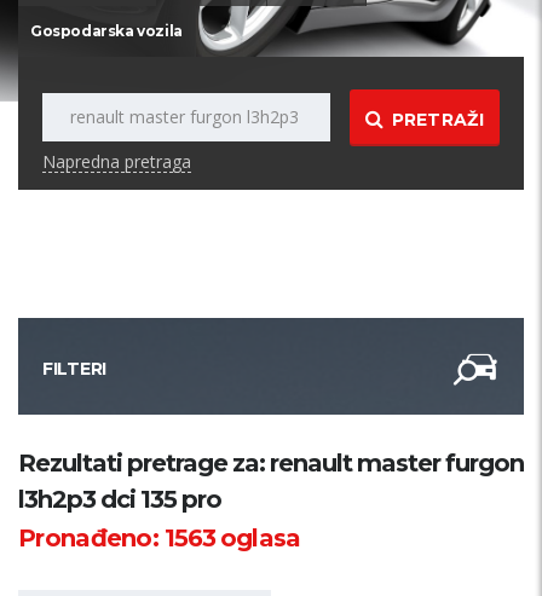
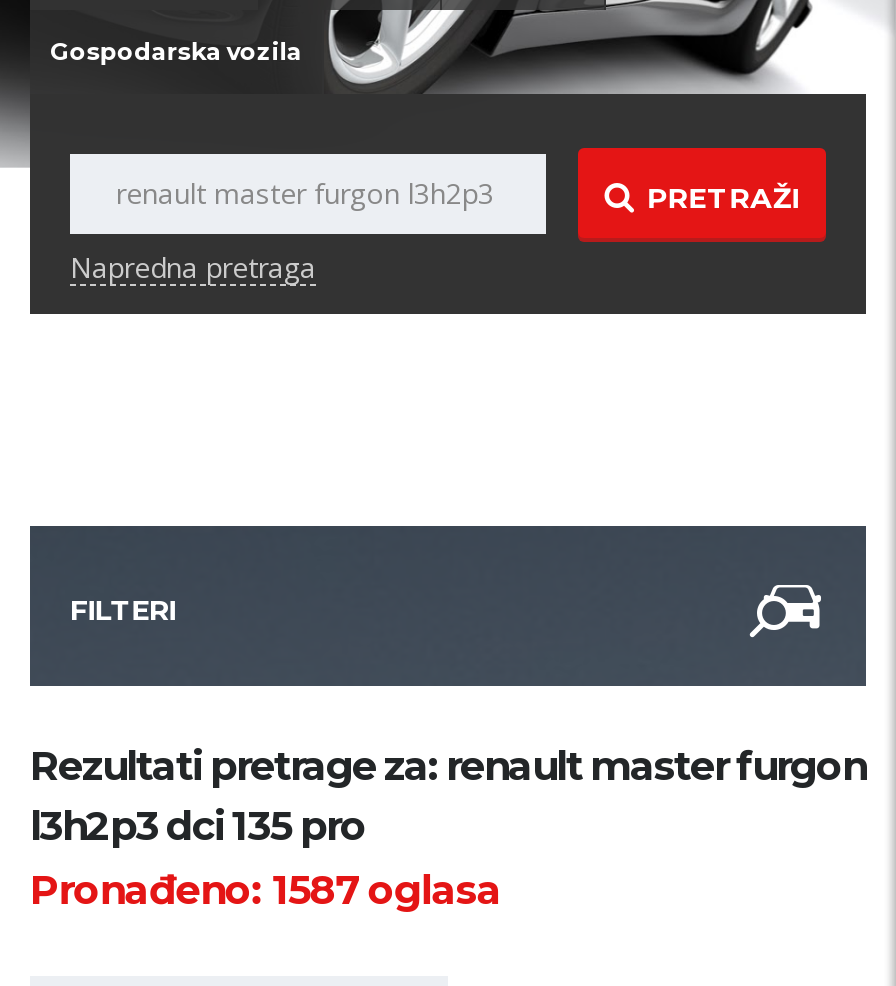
- Pronađeno: 1563 oglasa
+ Pronađeno: 1587 oglasa
